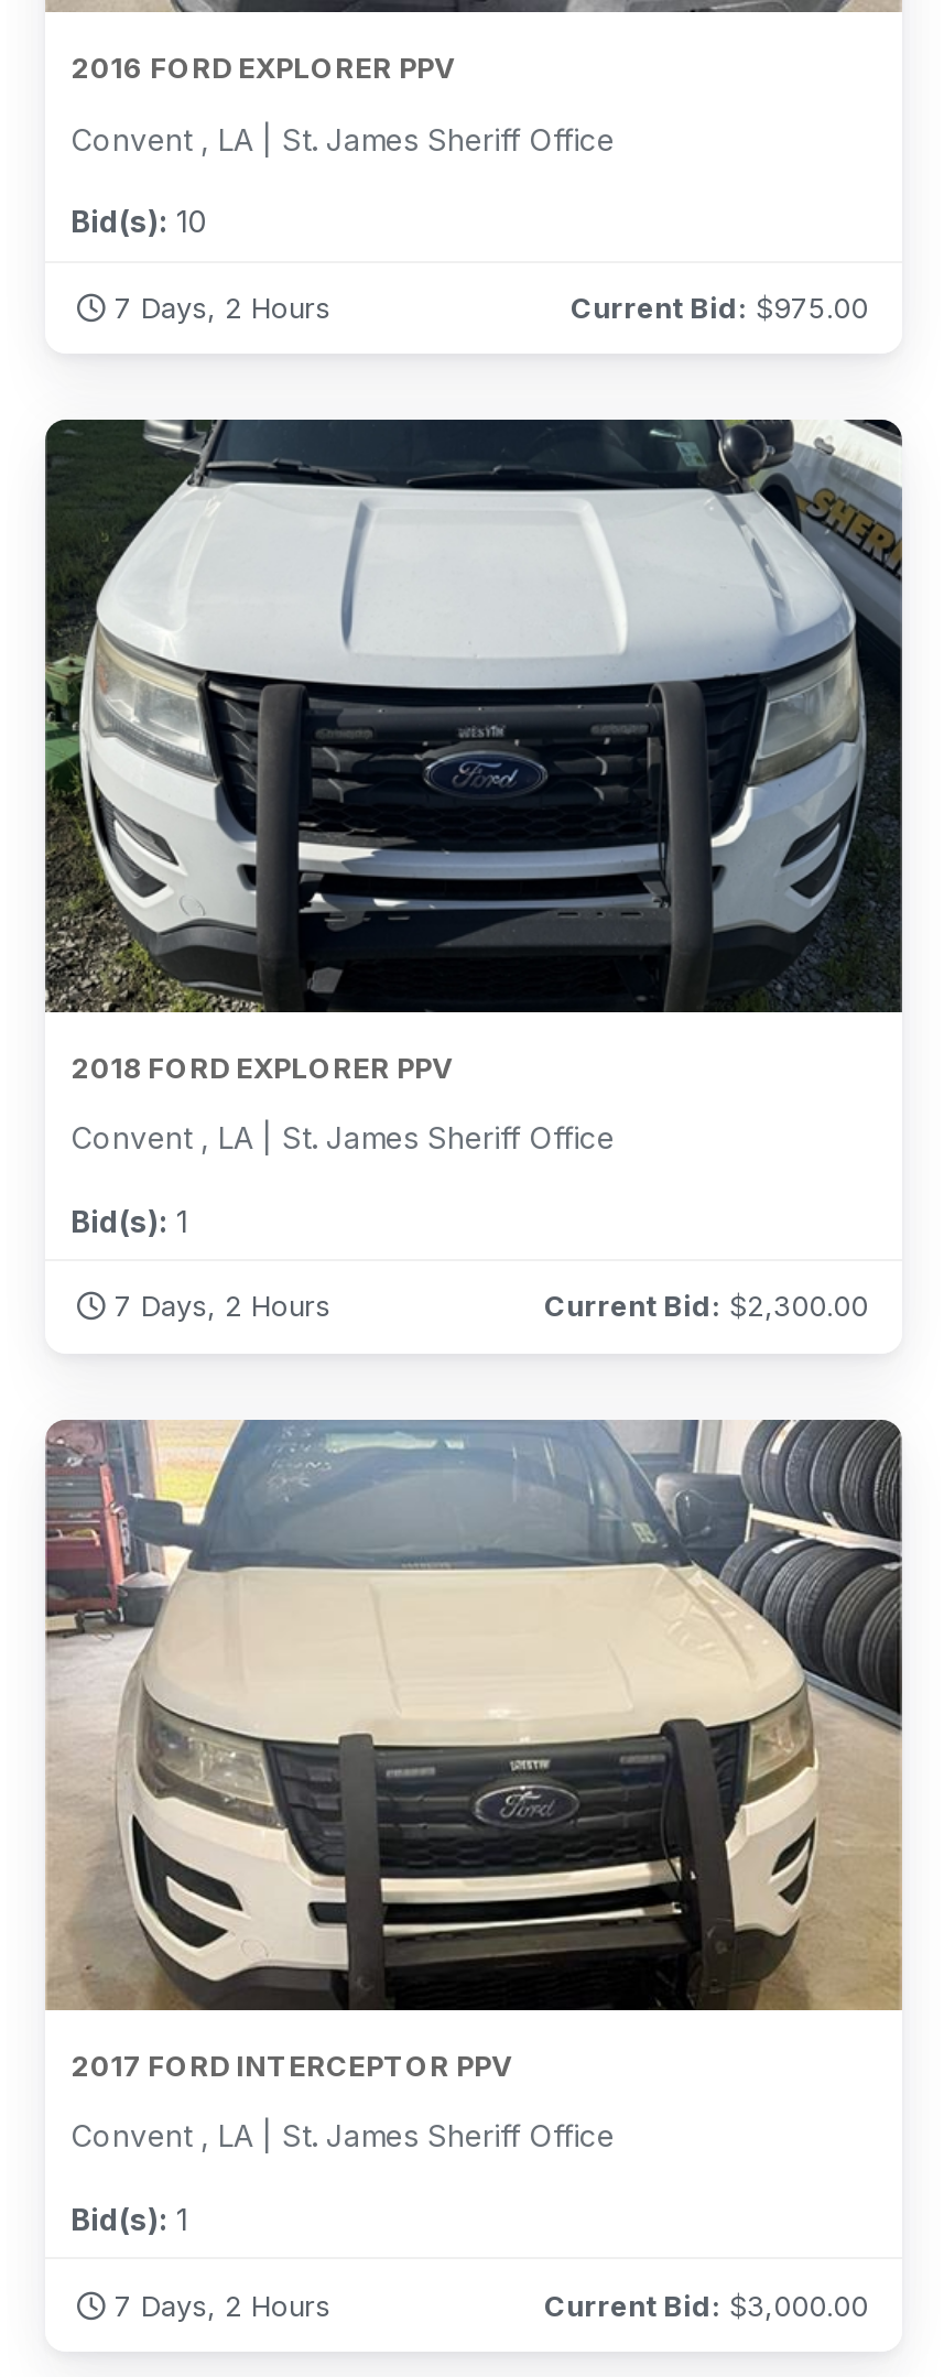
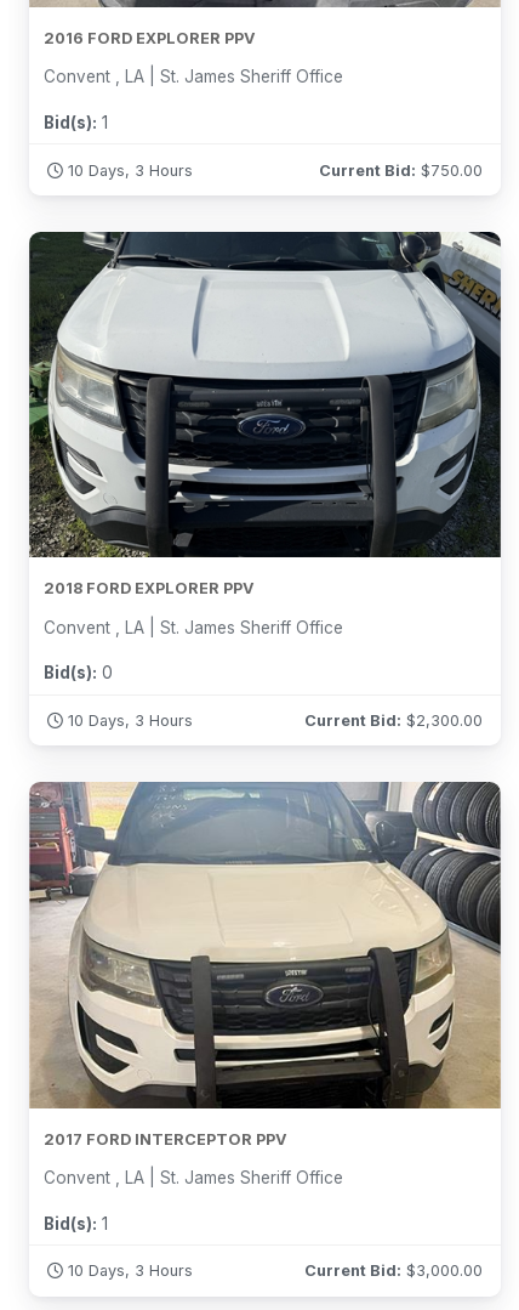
- Bid(s): 10
+ Bid(s): 1

- 7 Days, 2 Hours
+ 10 Days, 3 Hours

- Current Bid: $975.00
+ Current Bid: $750.00

- Bid(s): 1
+ Bid(s): 0

- 7 Days, 2 Hours
+ 10 Days, 3 Hours

- 7 Days, 2 Hours
+ 10 Days, 3 Hours
